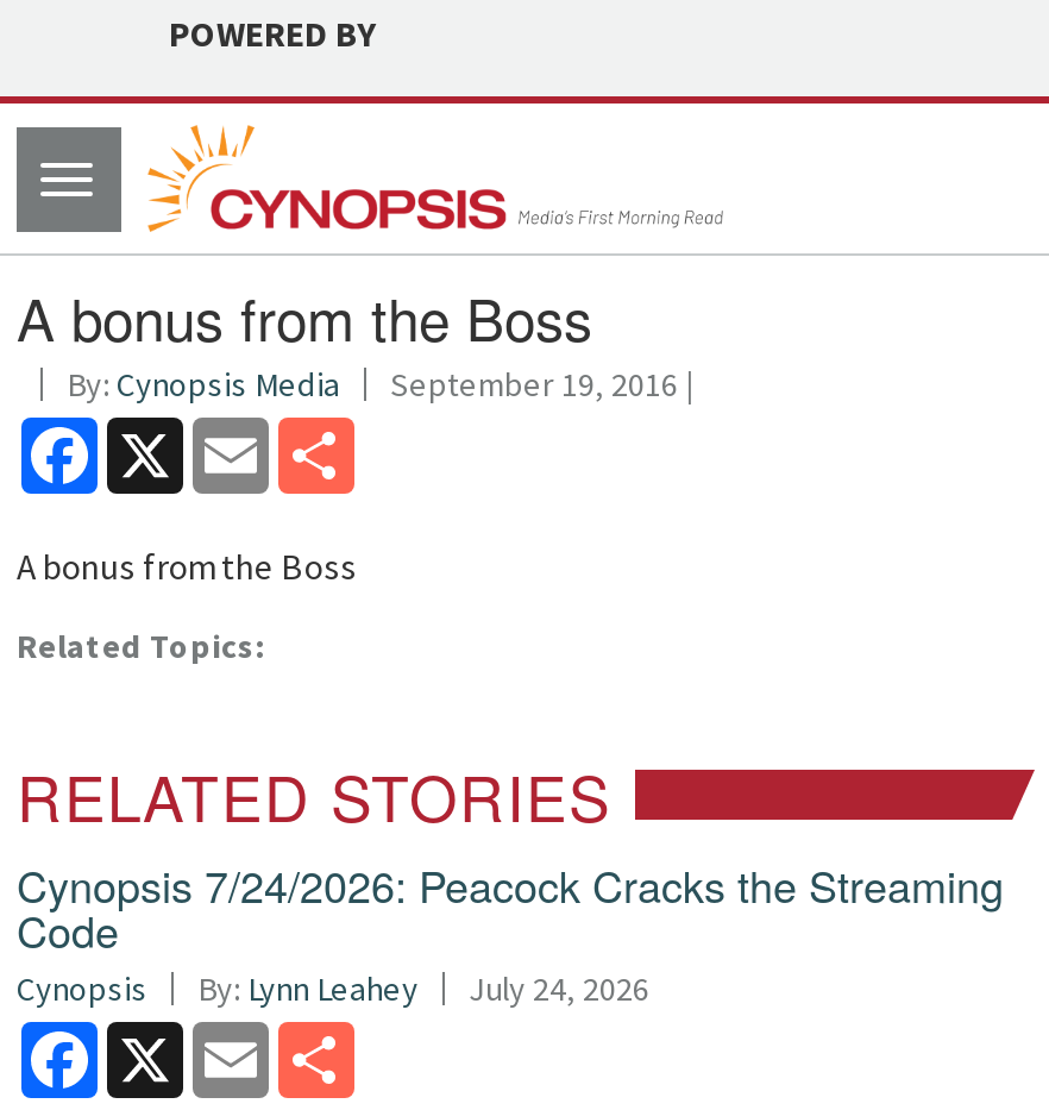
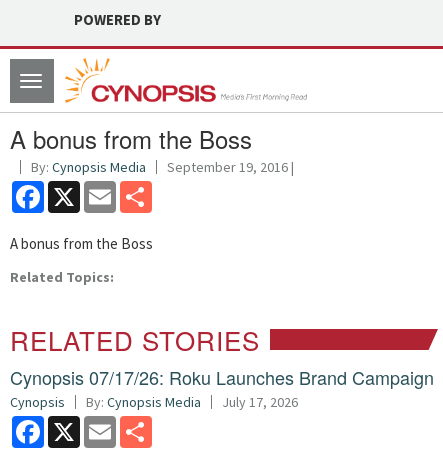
- Cynopsis 7/24/2026: Peacock Cracks the Streaming
- Code
+ Cynopsis 07/17/26: Roku Launches Brand Campaign

- By: Lynn Leahey
+ By: Cynopsis Media

- July 24, 2026
+ July 17, 2026
